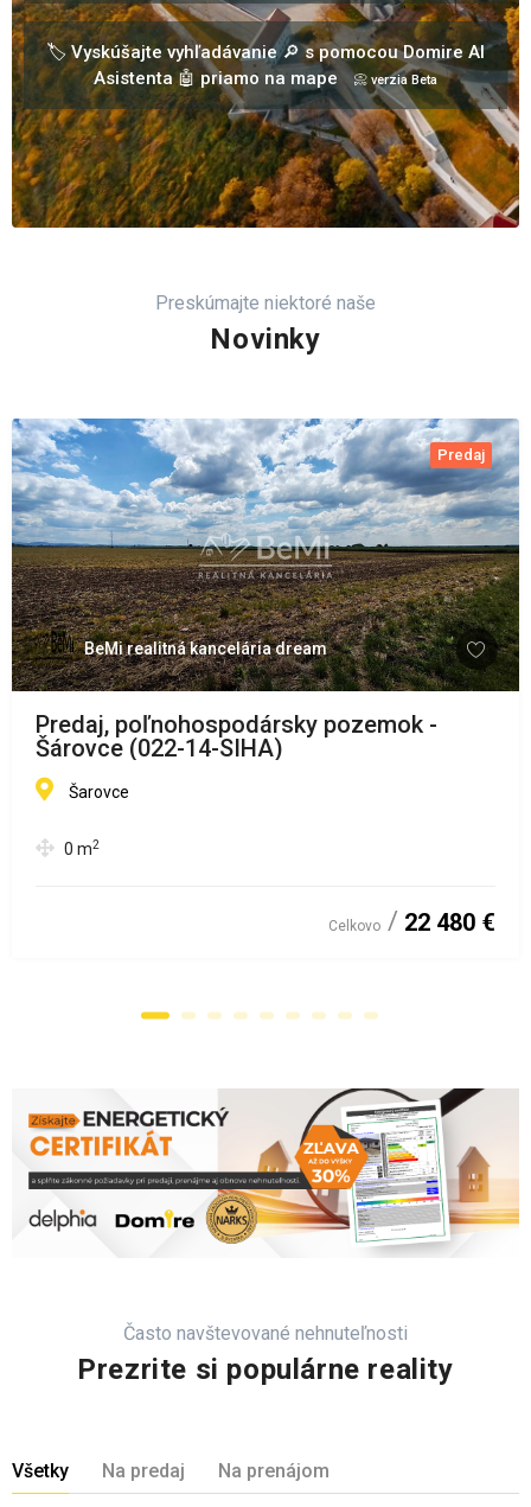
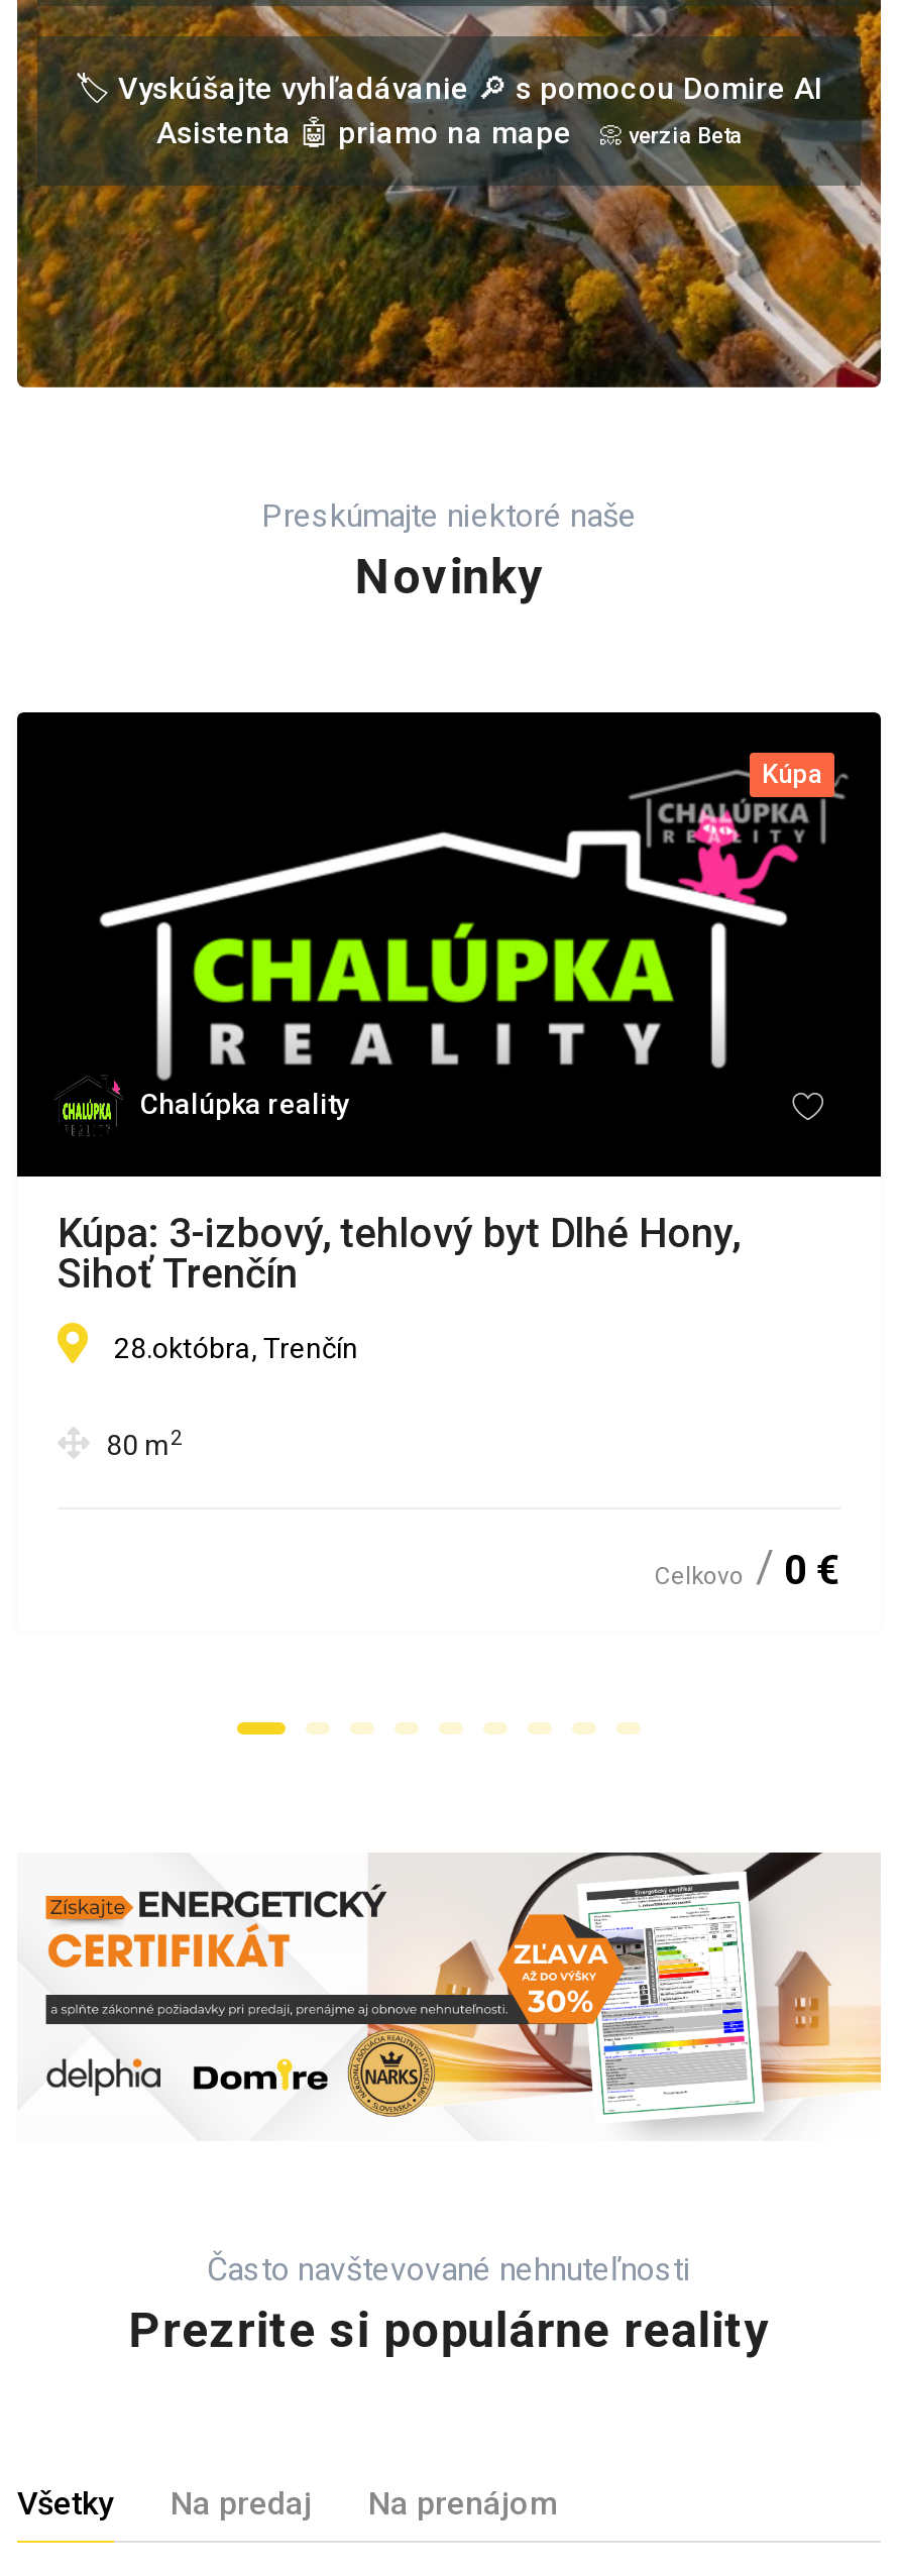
- [image]
- Predaj
+ [image]
+ Kúpa

- BeMi realitná kancelária dream
+ Chalúpka reality

- Predaj, poľnohospodársky pozemok -
- Šárovce (022-14-SIHA)
+ Kúpa: 3-izbový, tehlový byt Dlhé Hony,
+ Sihoť Trenčín

- Šarovce
+ 28.októbra, Trenčín

- 0 m2
+ 80 m2

- Celkovo 22 480 €
+ Celkovo 0 €
